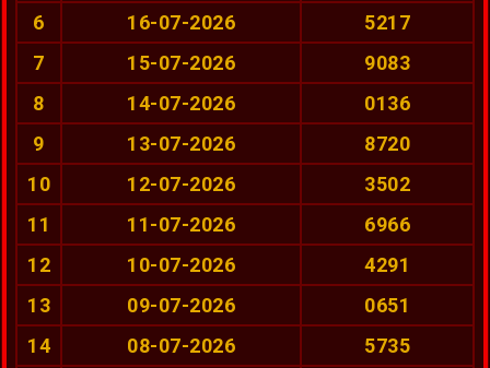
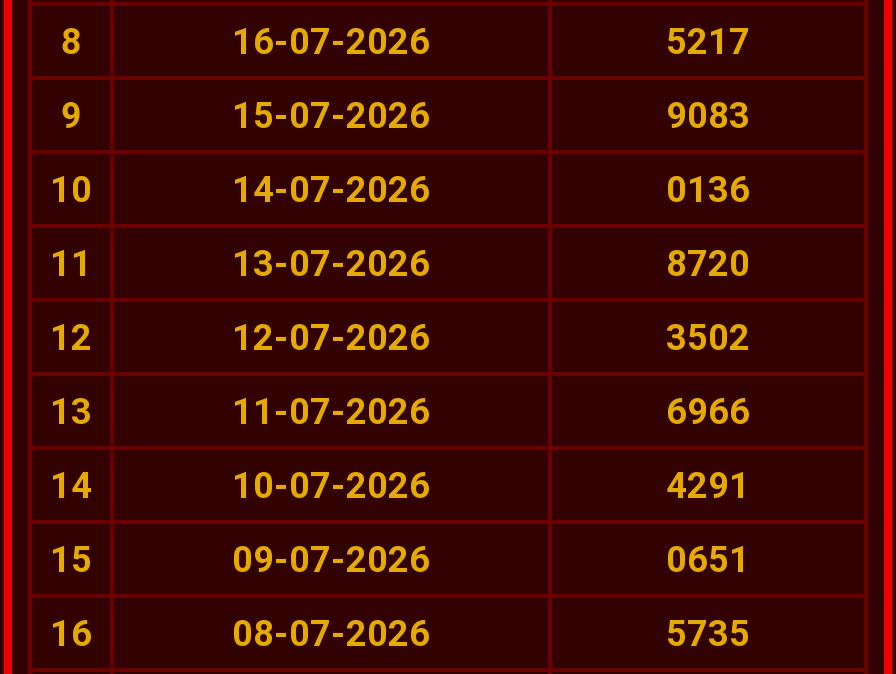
- 6
+ 8

- 7
+ 9

- 8
+ 10

- 9
+ 11

- 10
+ 12

- 11
+ 13

- 12
+ 14

- 13
+ 15

- 14
+ 16
